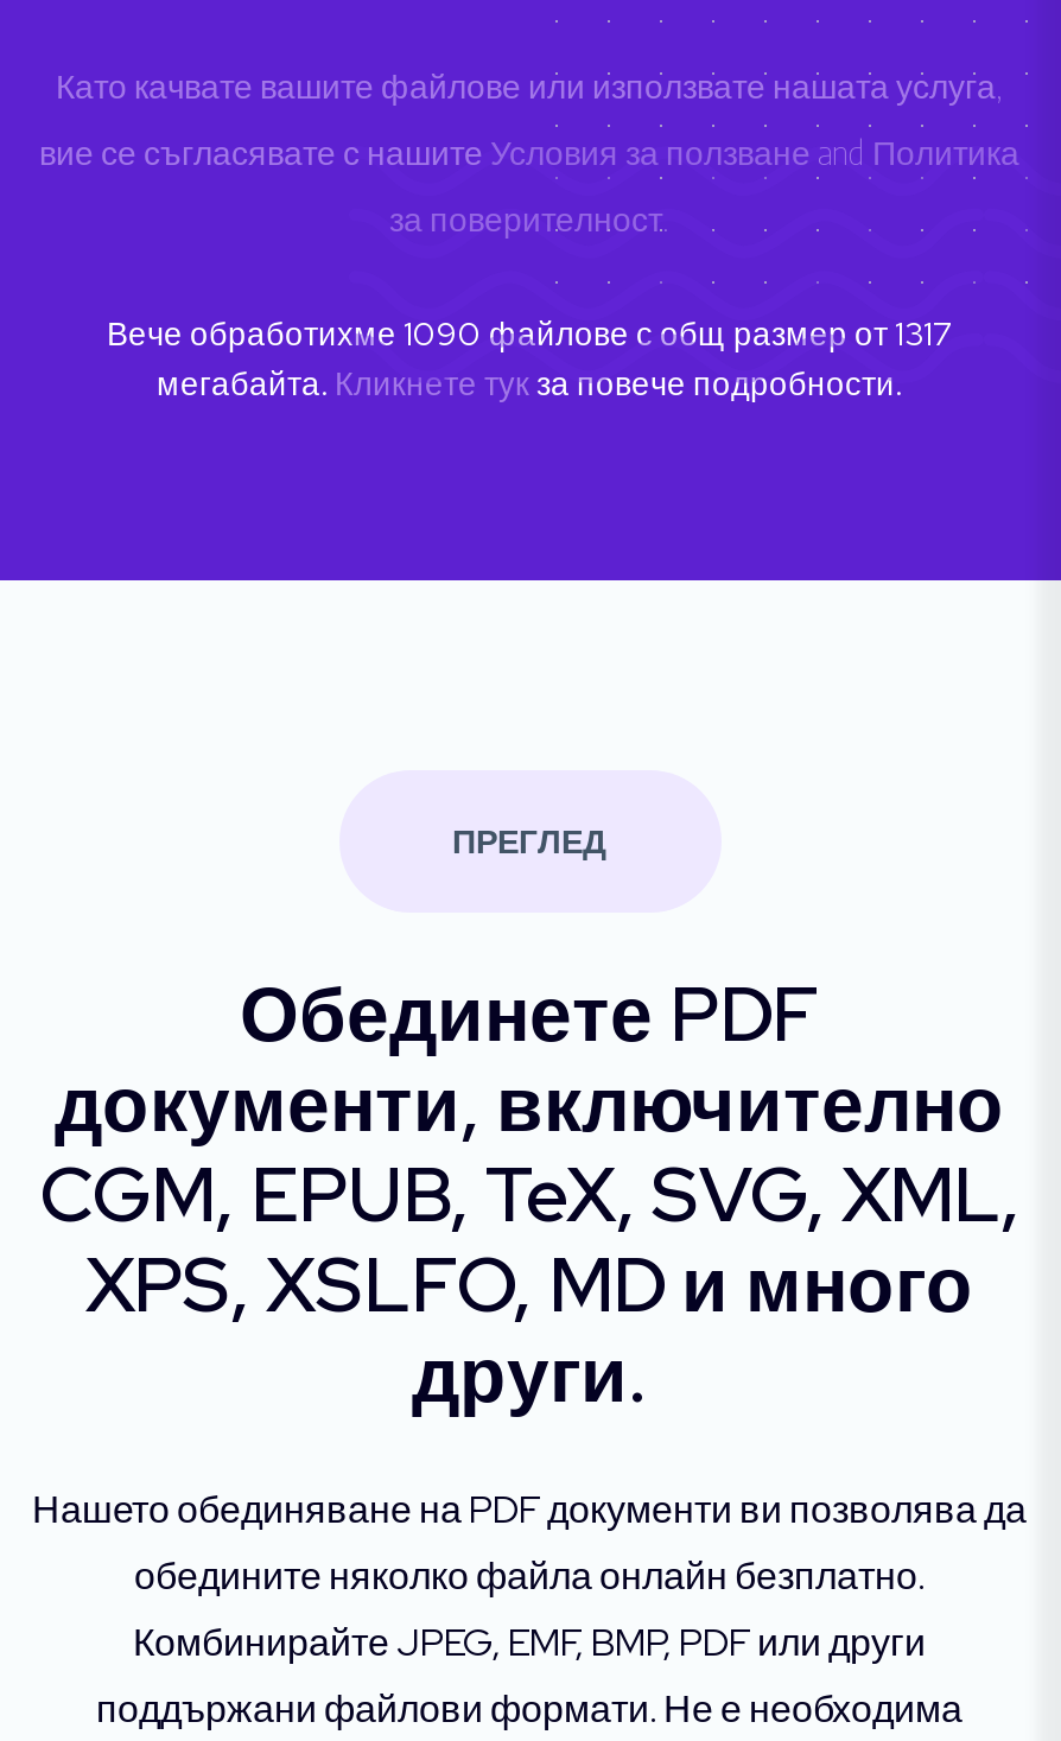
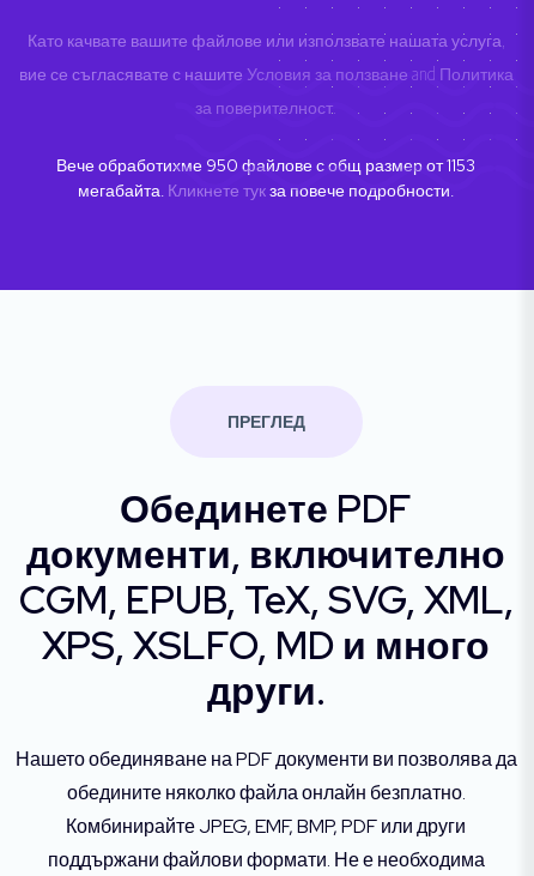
- Вече обработихме 1090 файлове с общ размер от 1317
+ Вече обработихме 950 файлове с общ размер от 1153
